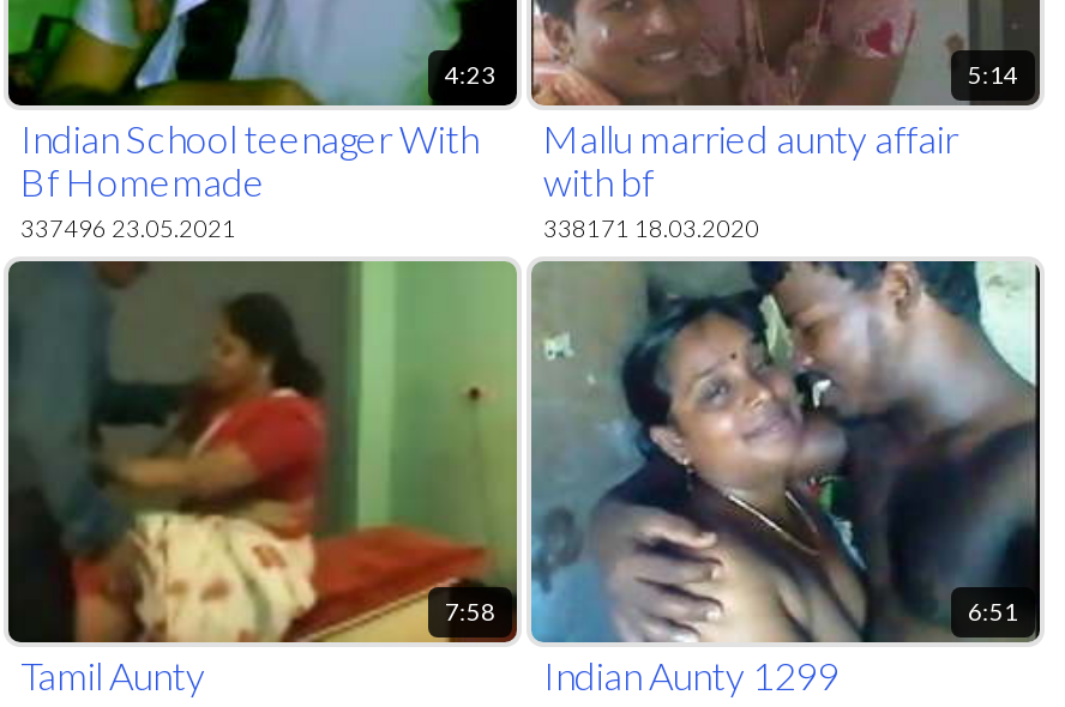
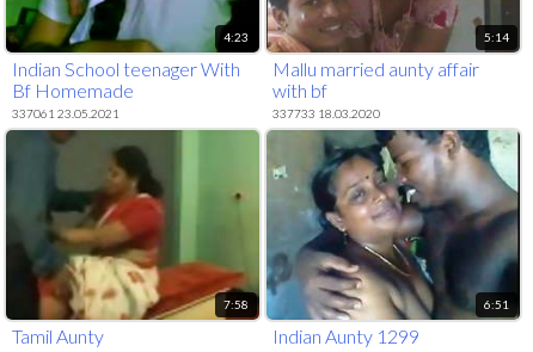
- 337496 23.05.2021
+ 337061 23.05.2021

- 338171 18.03.2020
+ 337733 18.03.2020
